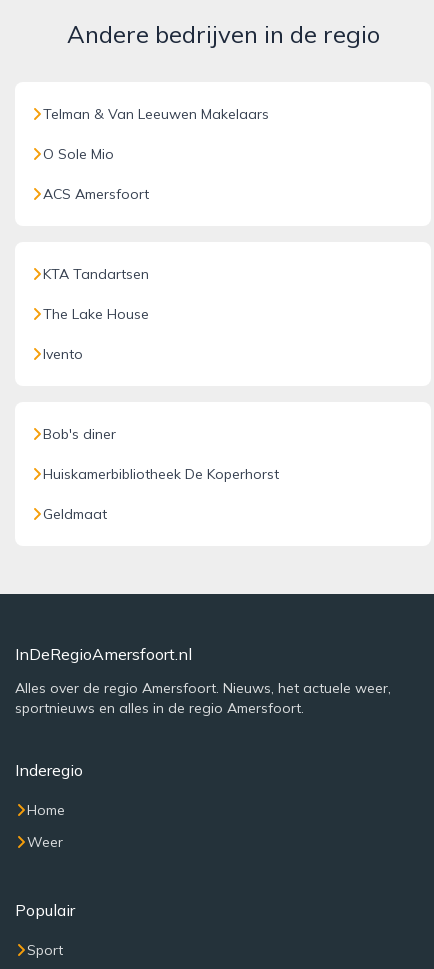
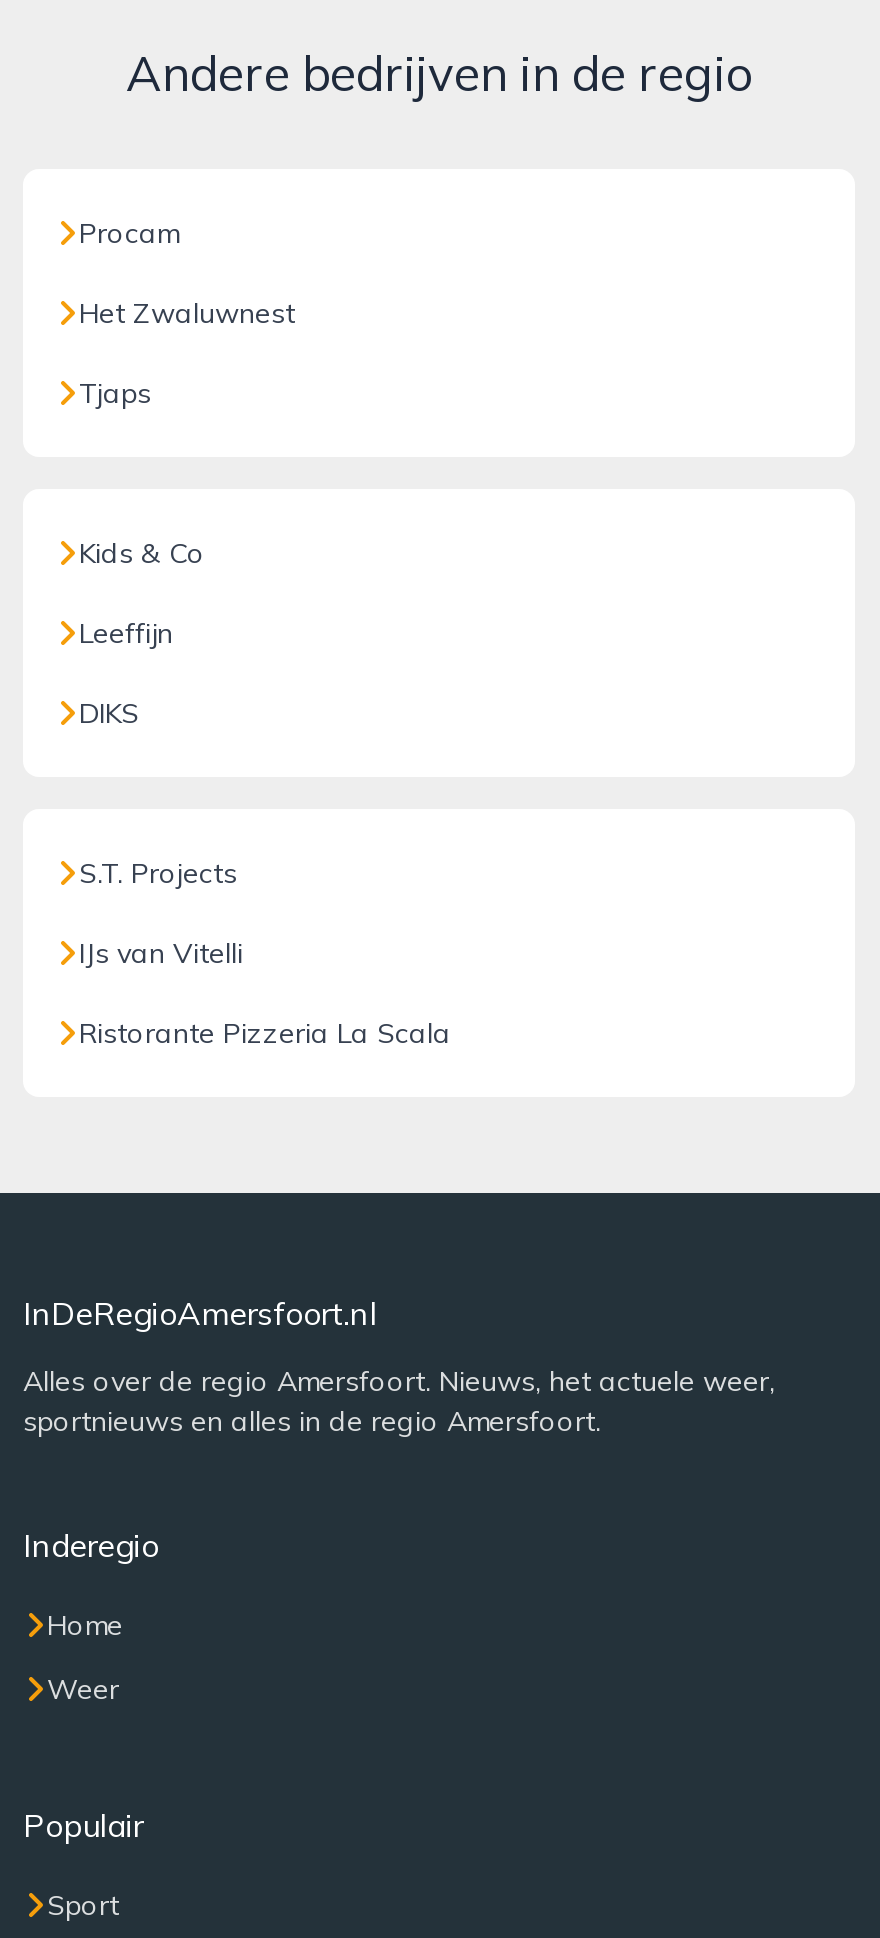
- Telman & Van Leeuwen Makelaars
+ Procam

- O Sole Mio
+ Het Zwaluwnest

- ACS Amersfoort
+ Tjaps

- KTA Tandartsen
+ Kids & Co

- The Lake House
+ Leeffijn

- Ivento
+ DIKS

- Bob's diner
+ S.T. Projects

- Huiskamerbibliotheek De Koperhorst
+ IJs van Vitelli

- Geldmaat
+ Ristorante Pizzeria La Scala
